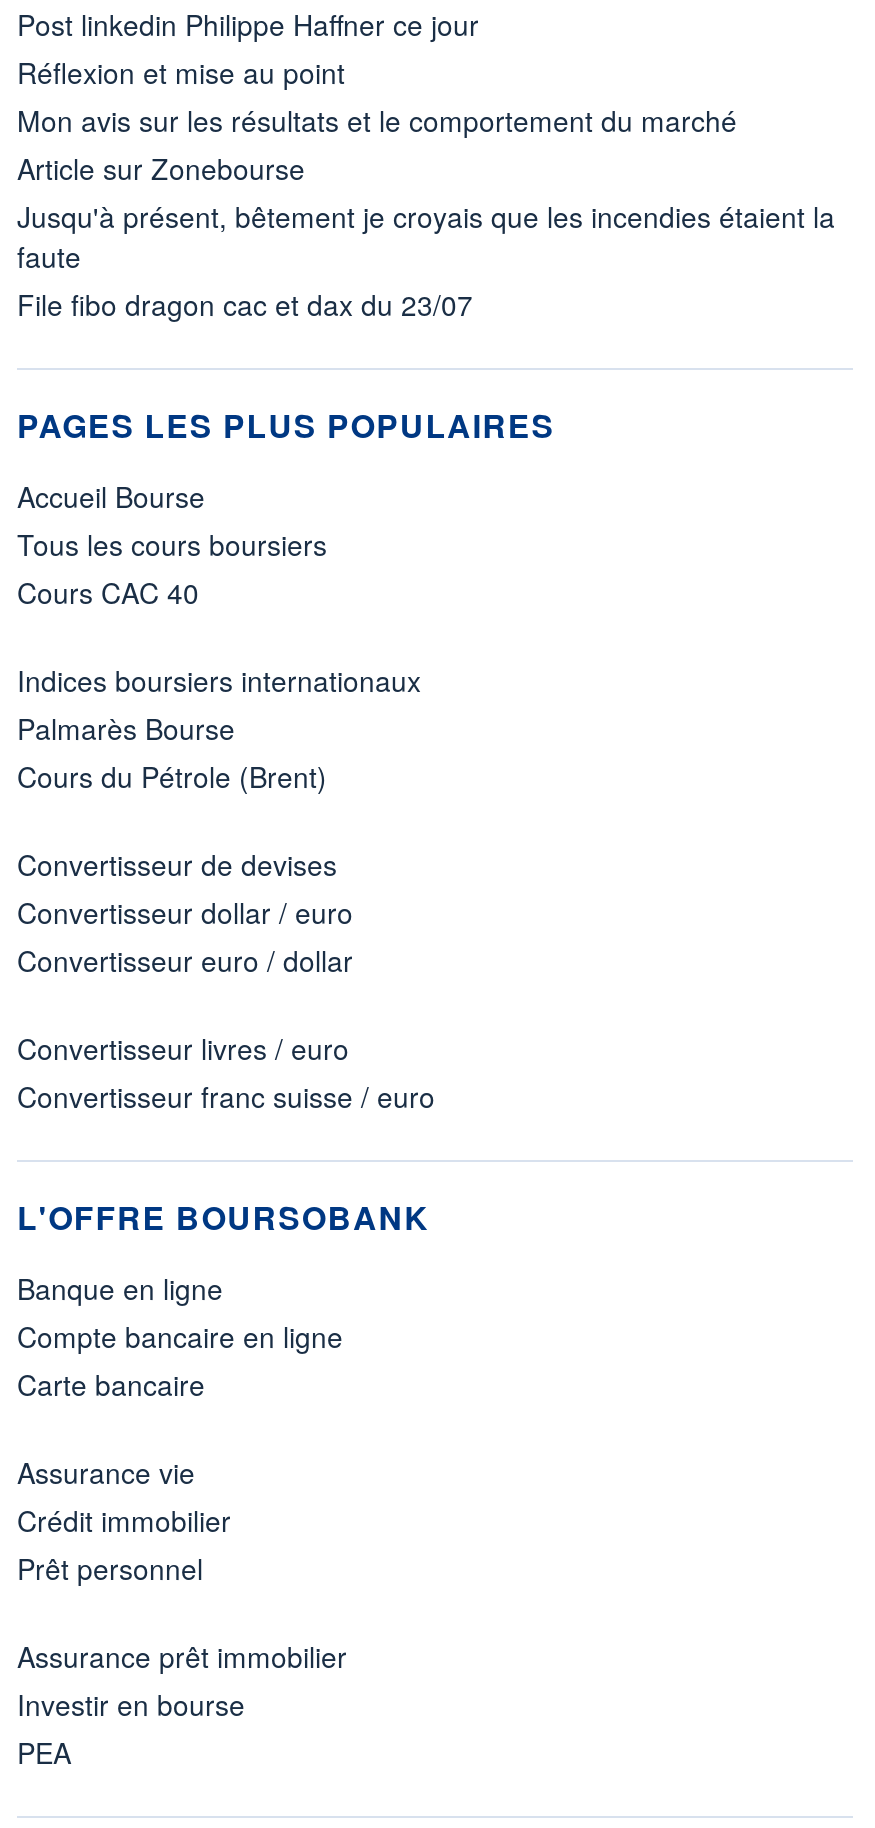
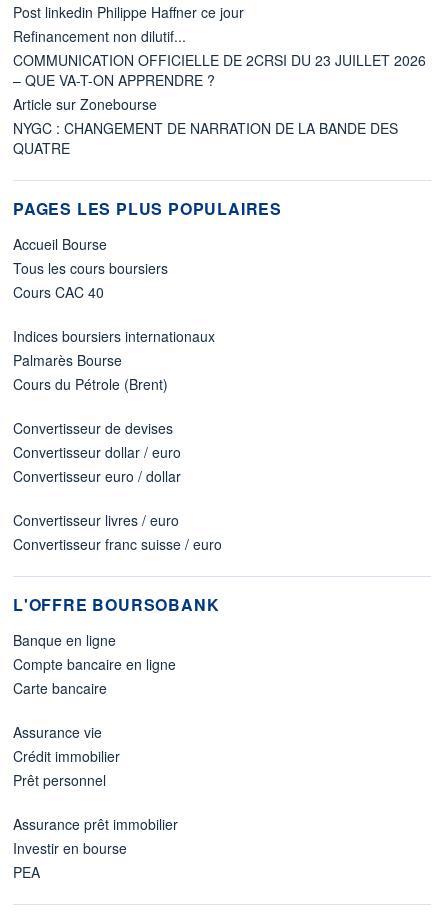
- Réflexion et mise au point
- Mon avis sur les résultats et le comportement du marché
+ Refinancement non dilutif...
+ COMMUNICATION OFFICIELLE DE 2CRSI DU 23 JUILLET 2026
+ – QUE VA-T-ON APPRENDRE ?

moved down: Article sur Zonebourse

- Jusqu'à présent, bêtement je croyais que les incendies étaient la
- faute
- File fibo dragon cac et dax du 23/07
+ NYGC : CHANGEMENT DE NARRATION DE LA BANDE DES
+ QUATRE
